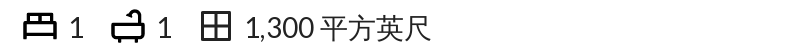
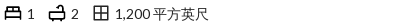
- 1
- 1,300 平方英尺
+ 2
+ 1,200 平方英尺
